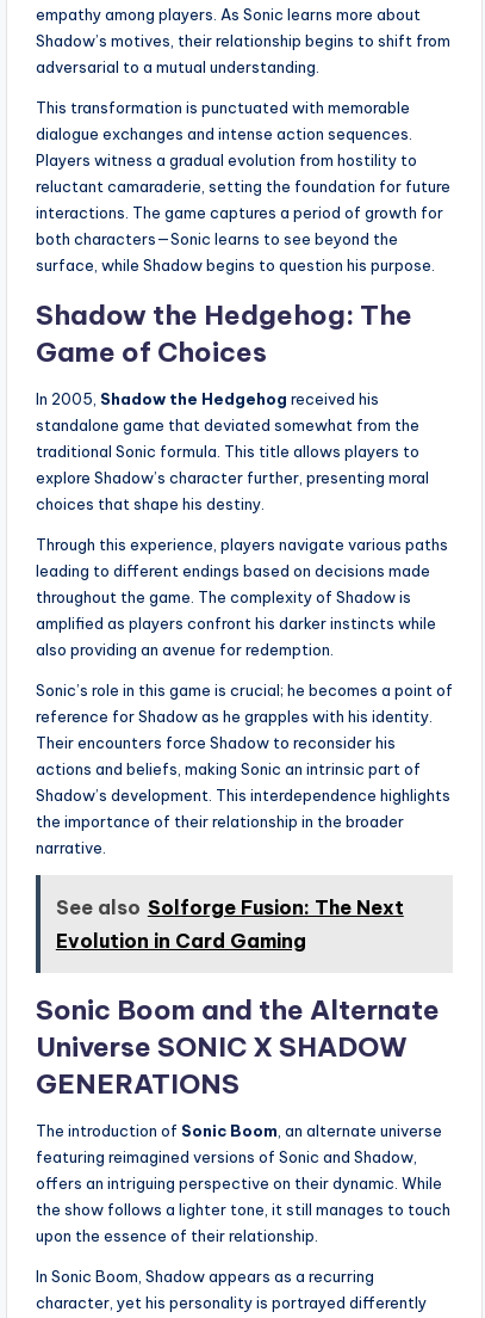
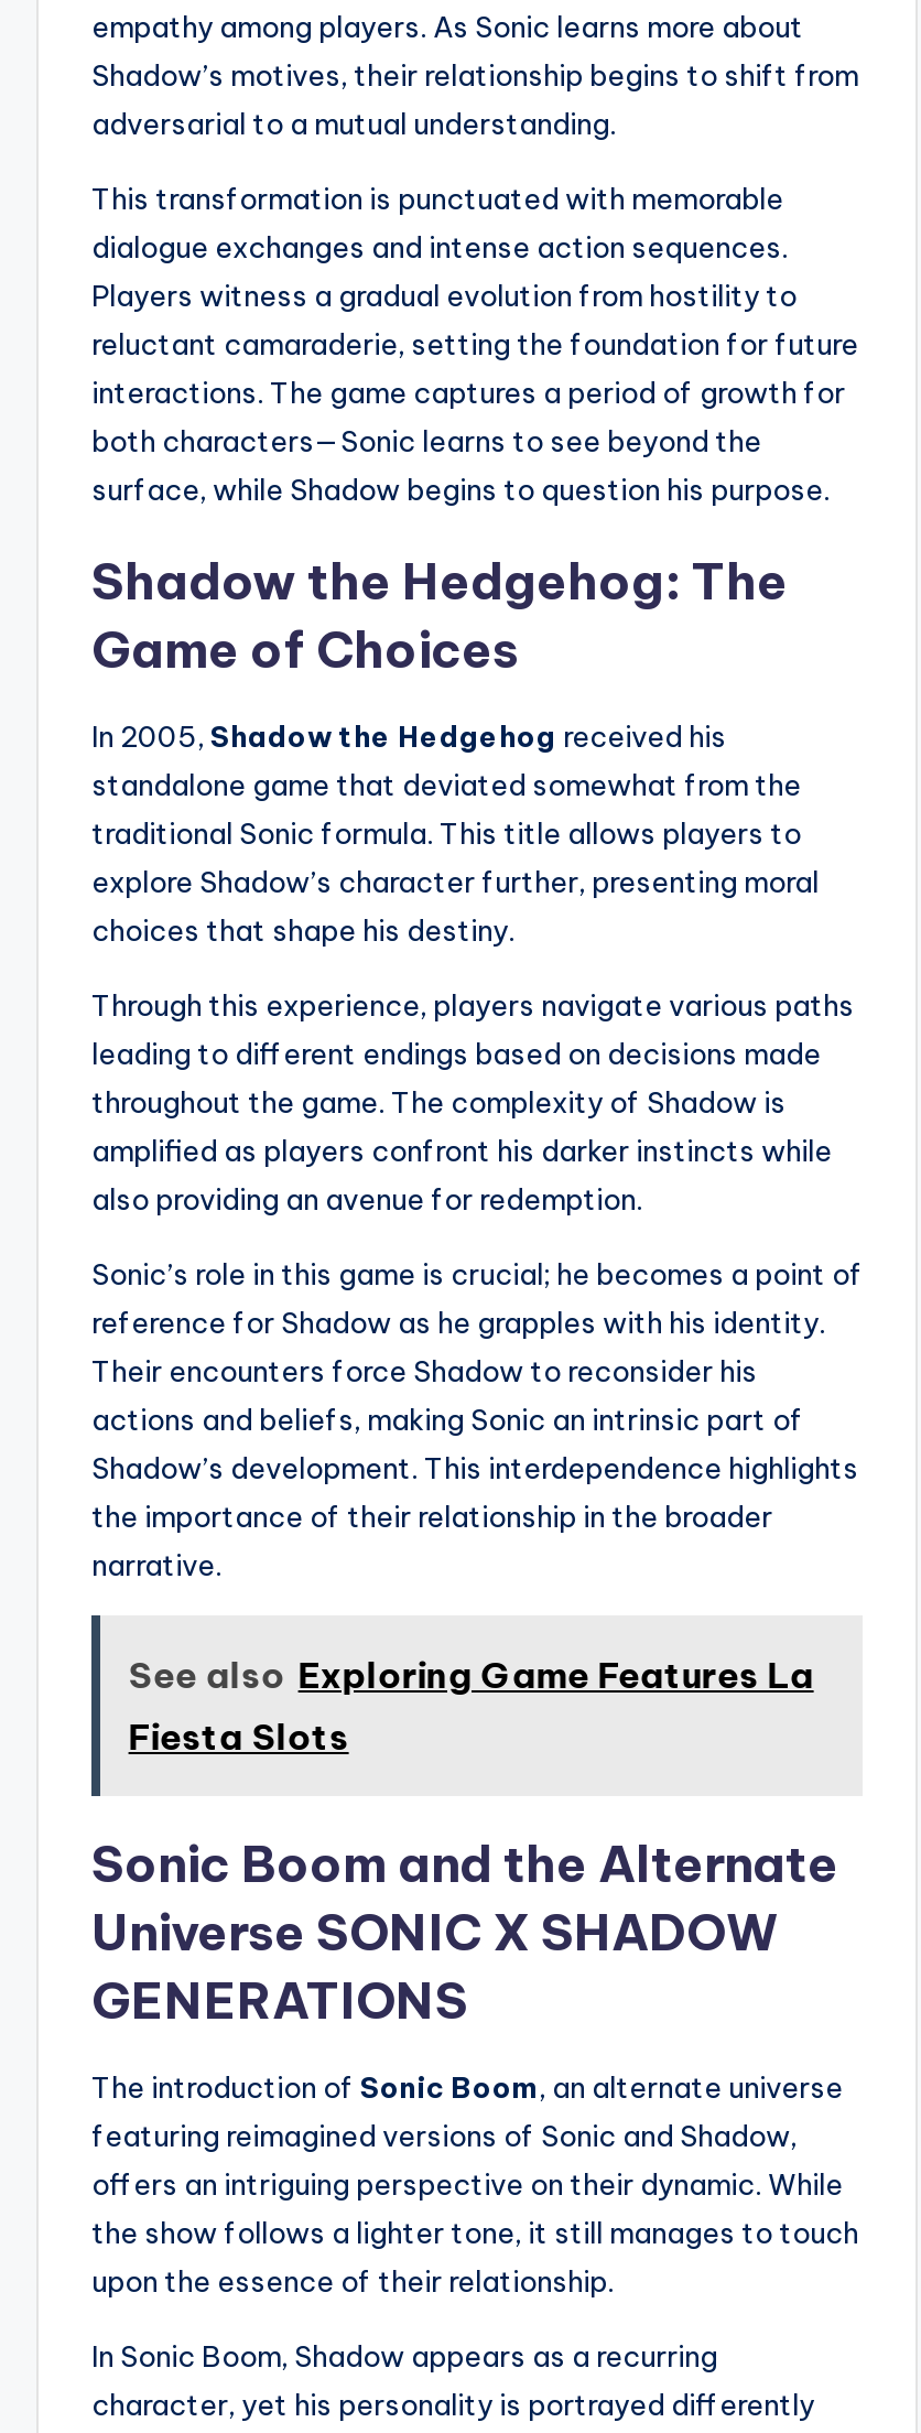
- See also Solforge Fusion: The Next
- Evolution in Card Gaming
+ See also Exploring Game Features La
+ Fiesta Slots
